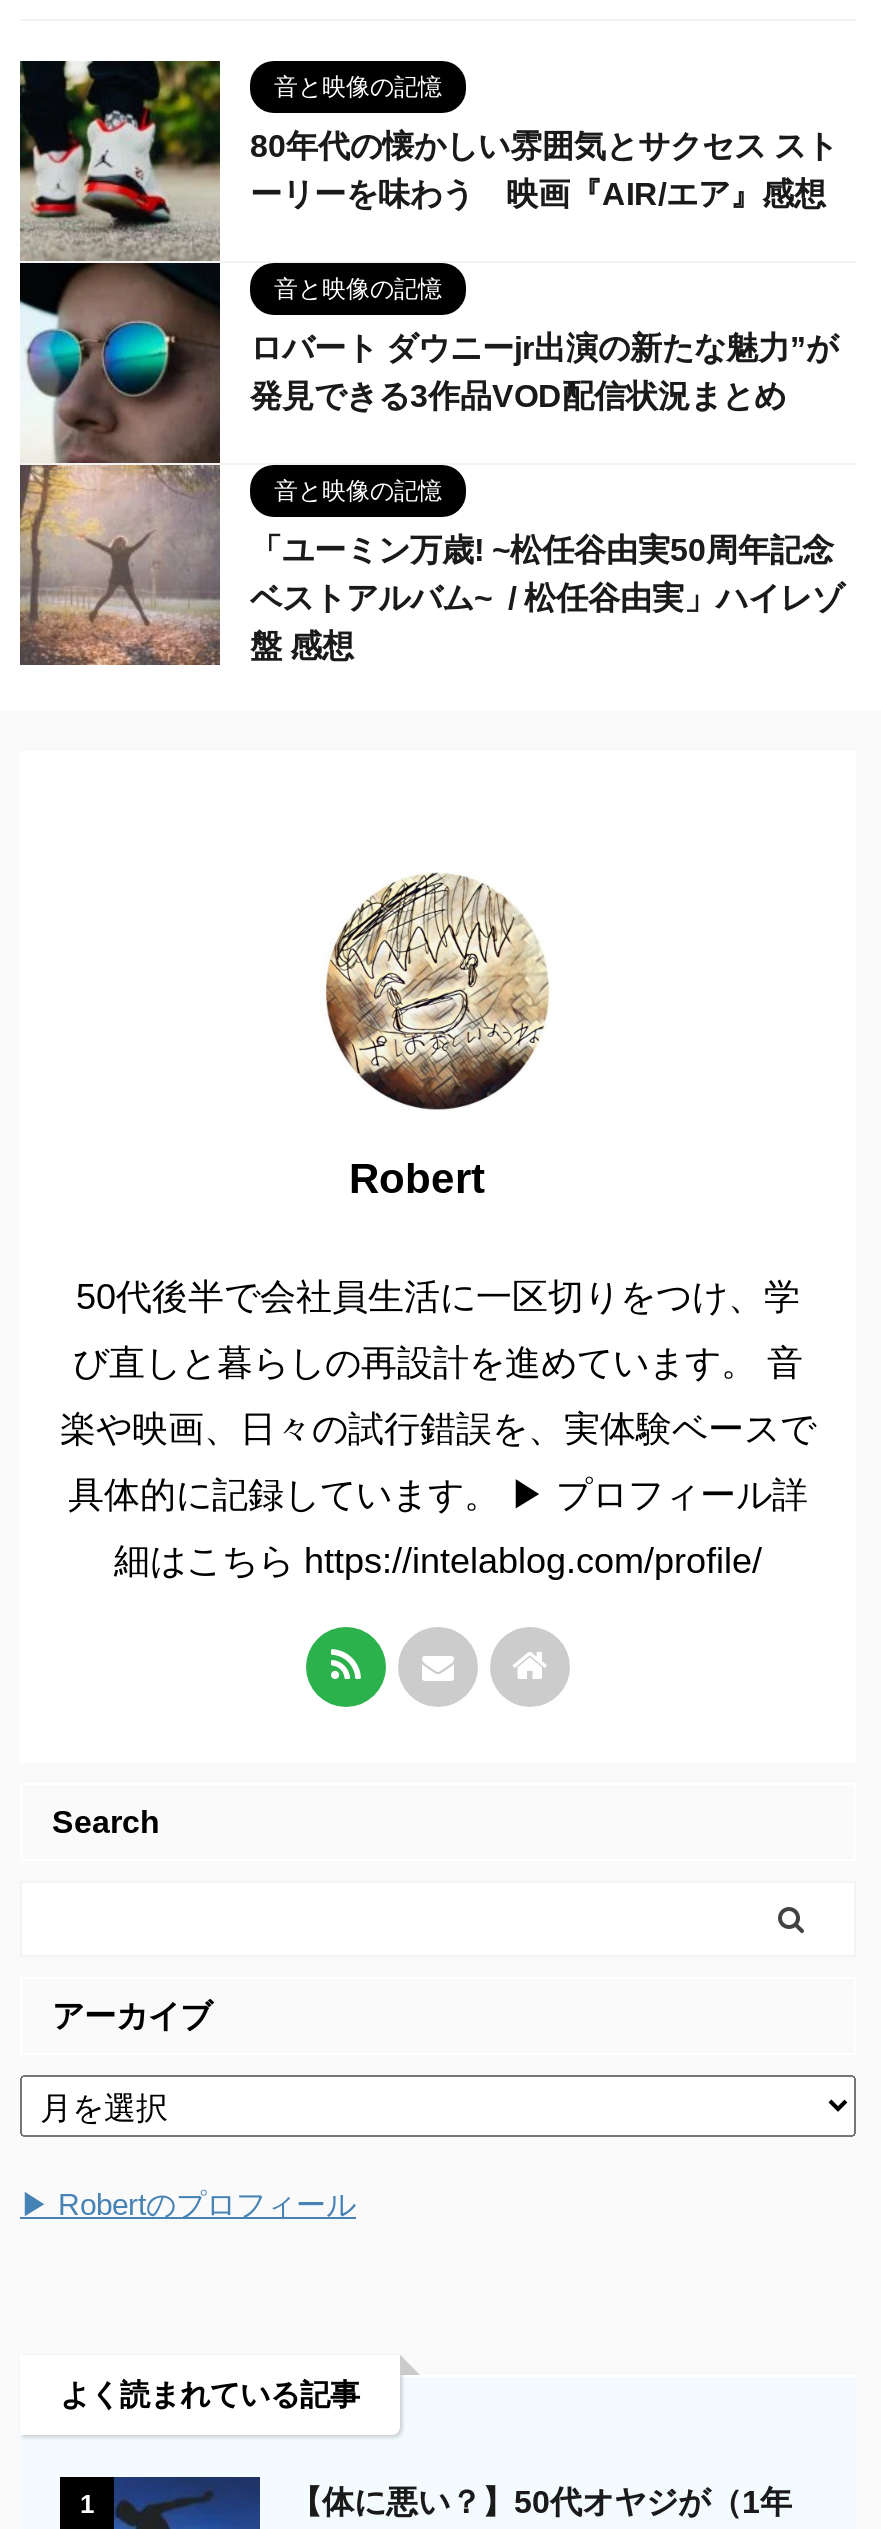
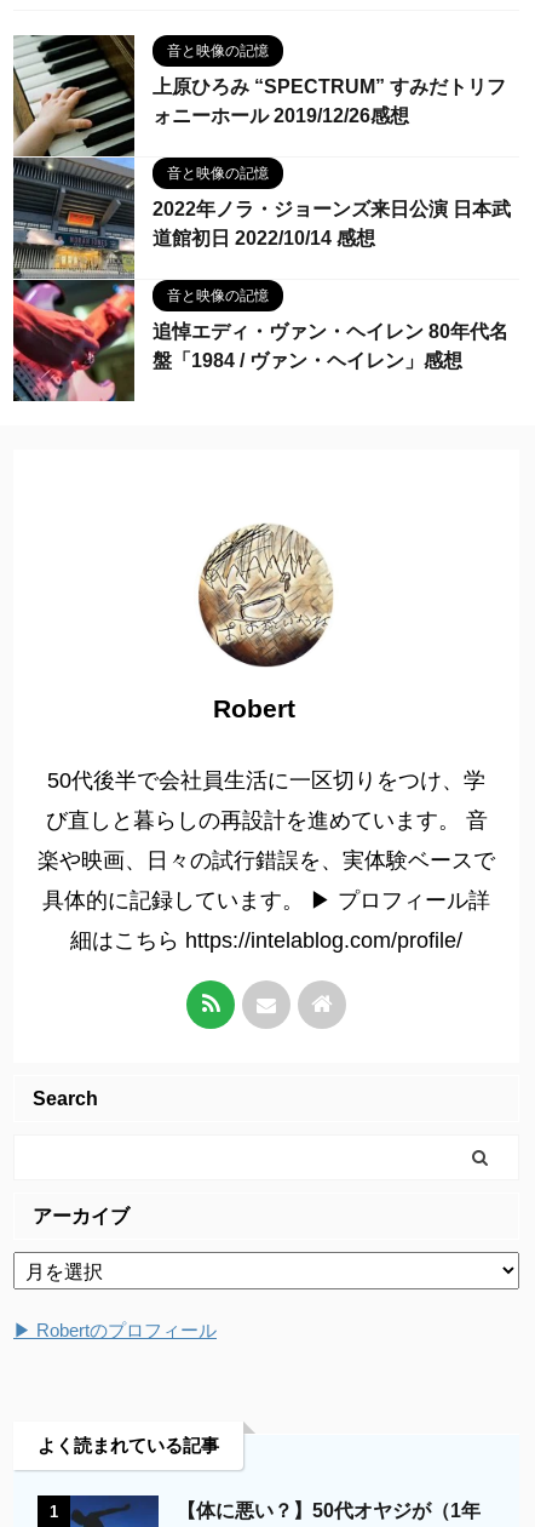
- [image]
- 80年代の懐かしい雰囲気とサクセス スト
- ーリーを味わう 映画『AIR/エア』感想
+ [image]
+ 上原ひろみ “SPECTRUM” すみだトリフ
+ ォニーホール 2019/12/26感想

- ロバート ダウニーjr出演の新たな魅力”が
- 発見できる3作品VOD配信状況まとめ
+ 2022年ノラ・ジョーンズ来日公演 日本武
+ 道館初日 2022/10/14 感想

- 「ユーミン万歳! ~松任谷由実50周年記念
- ベストアルバム~ / 松任谷由実」ハイレゾ
- 盤 感想
+ 追悼エディ・ヴァン・ヘイレン 80年代名
+ 盤「1984 / ヴァン・ヘイレン」感想
